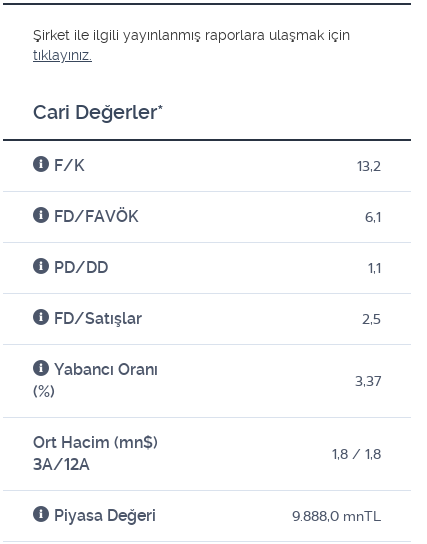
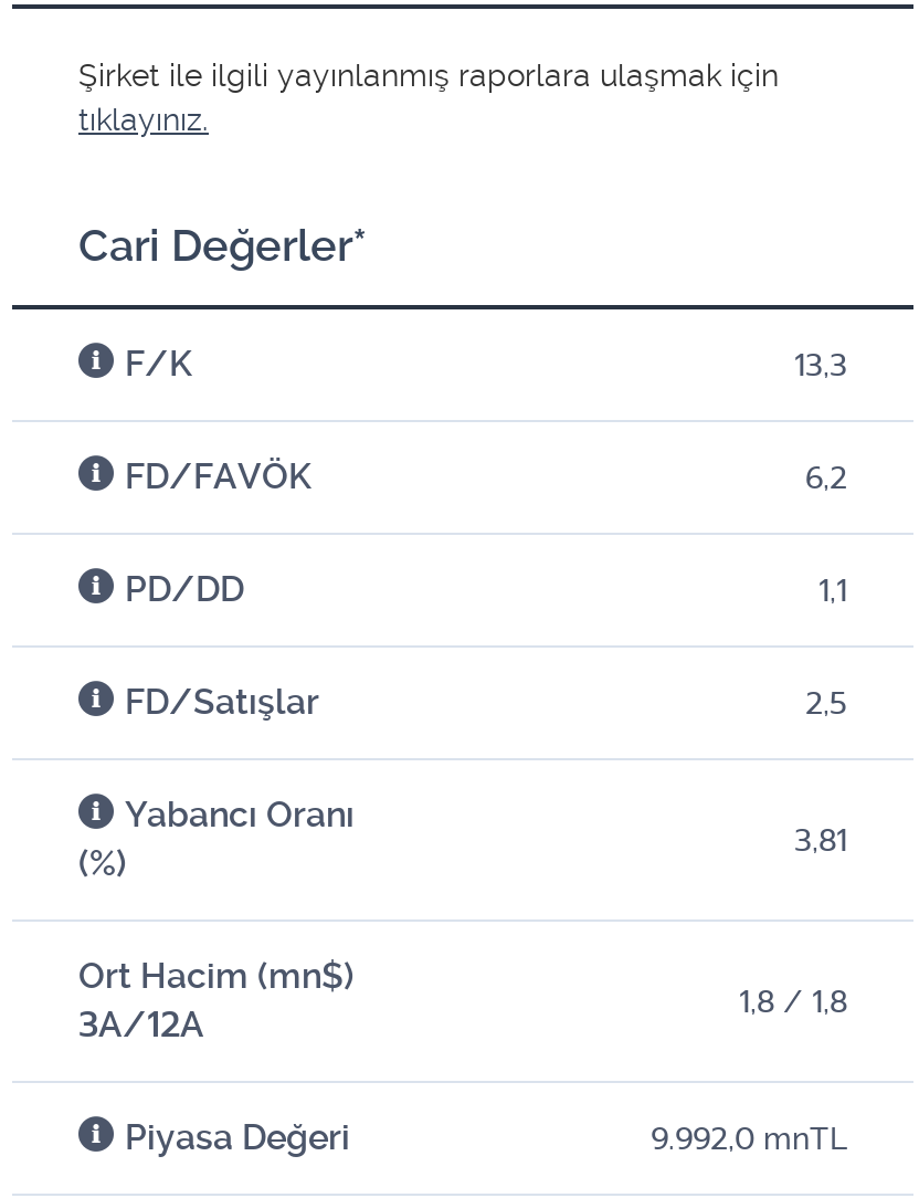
- 13,2
+ 13,3

- 6,1
+ 6,2

- 3,37
+ 3,81

- 9.888,0 mnTL
+ 9.992,0 mnTL
